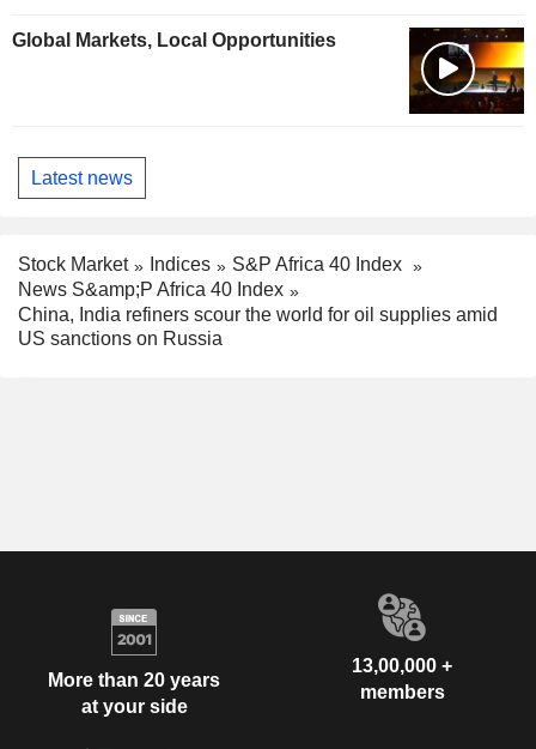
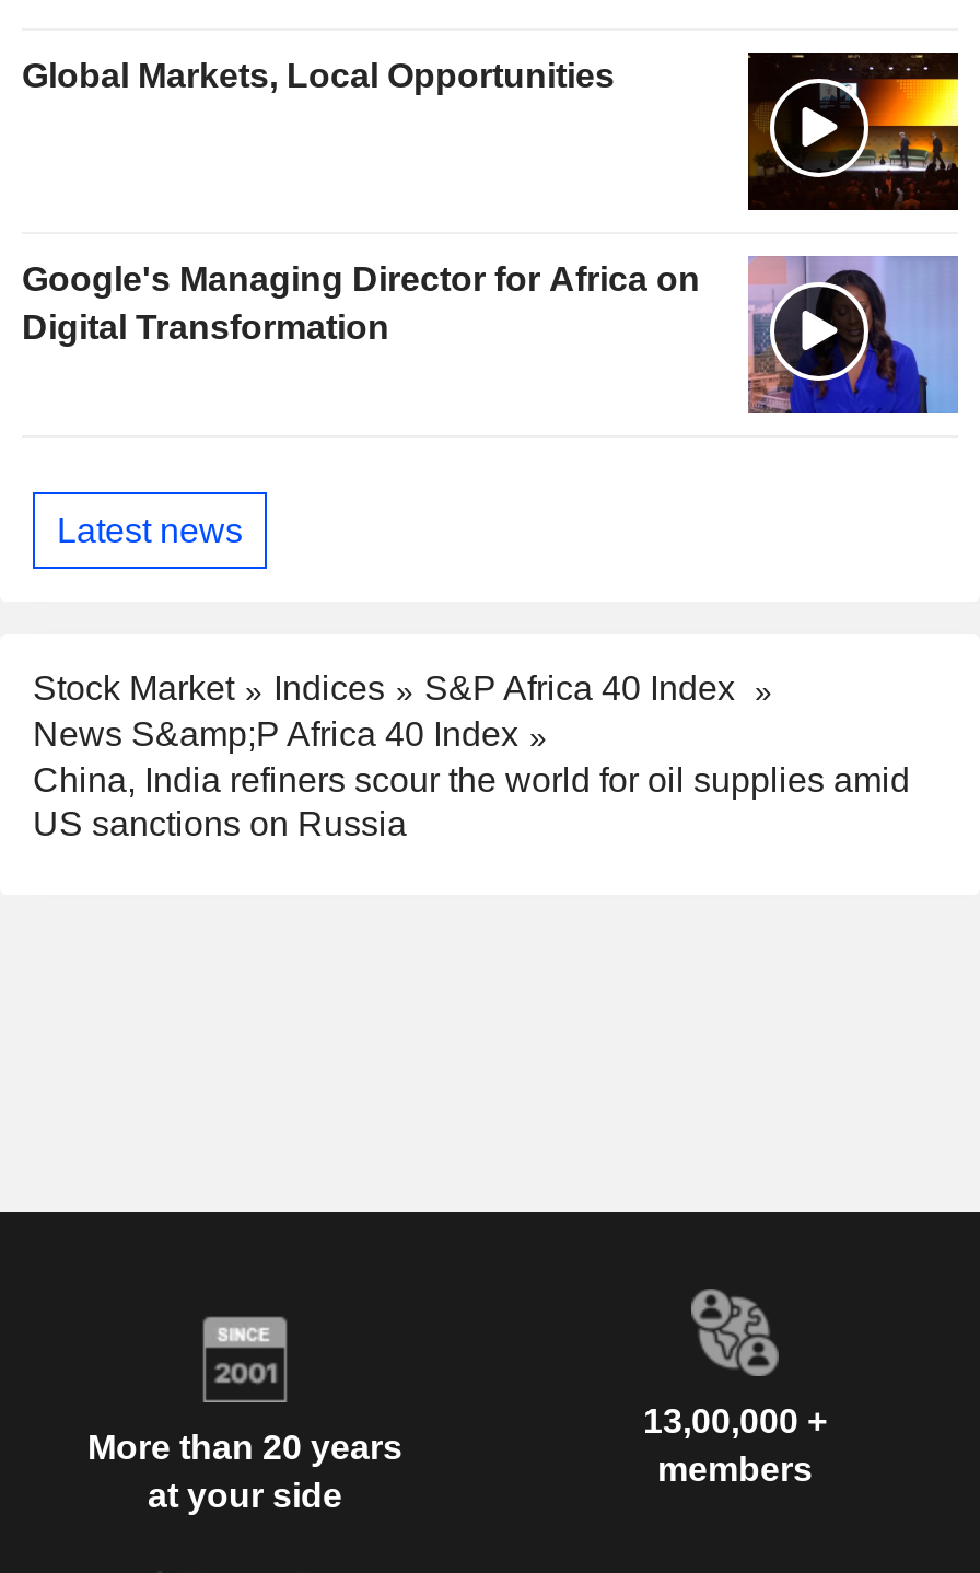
+ [image]
+ Google's Managing Director for Africa on
+ Digital Transformation
